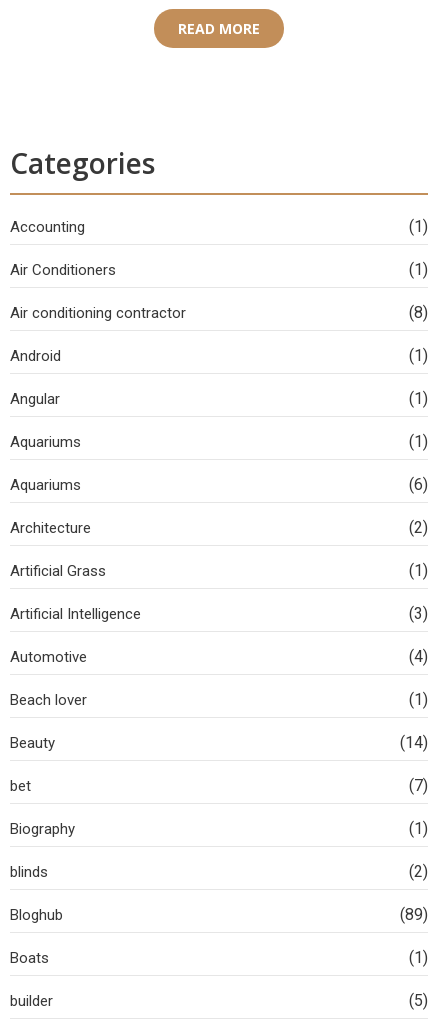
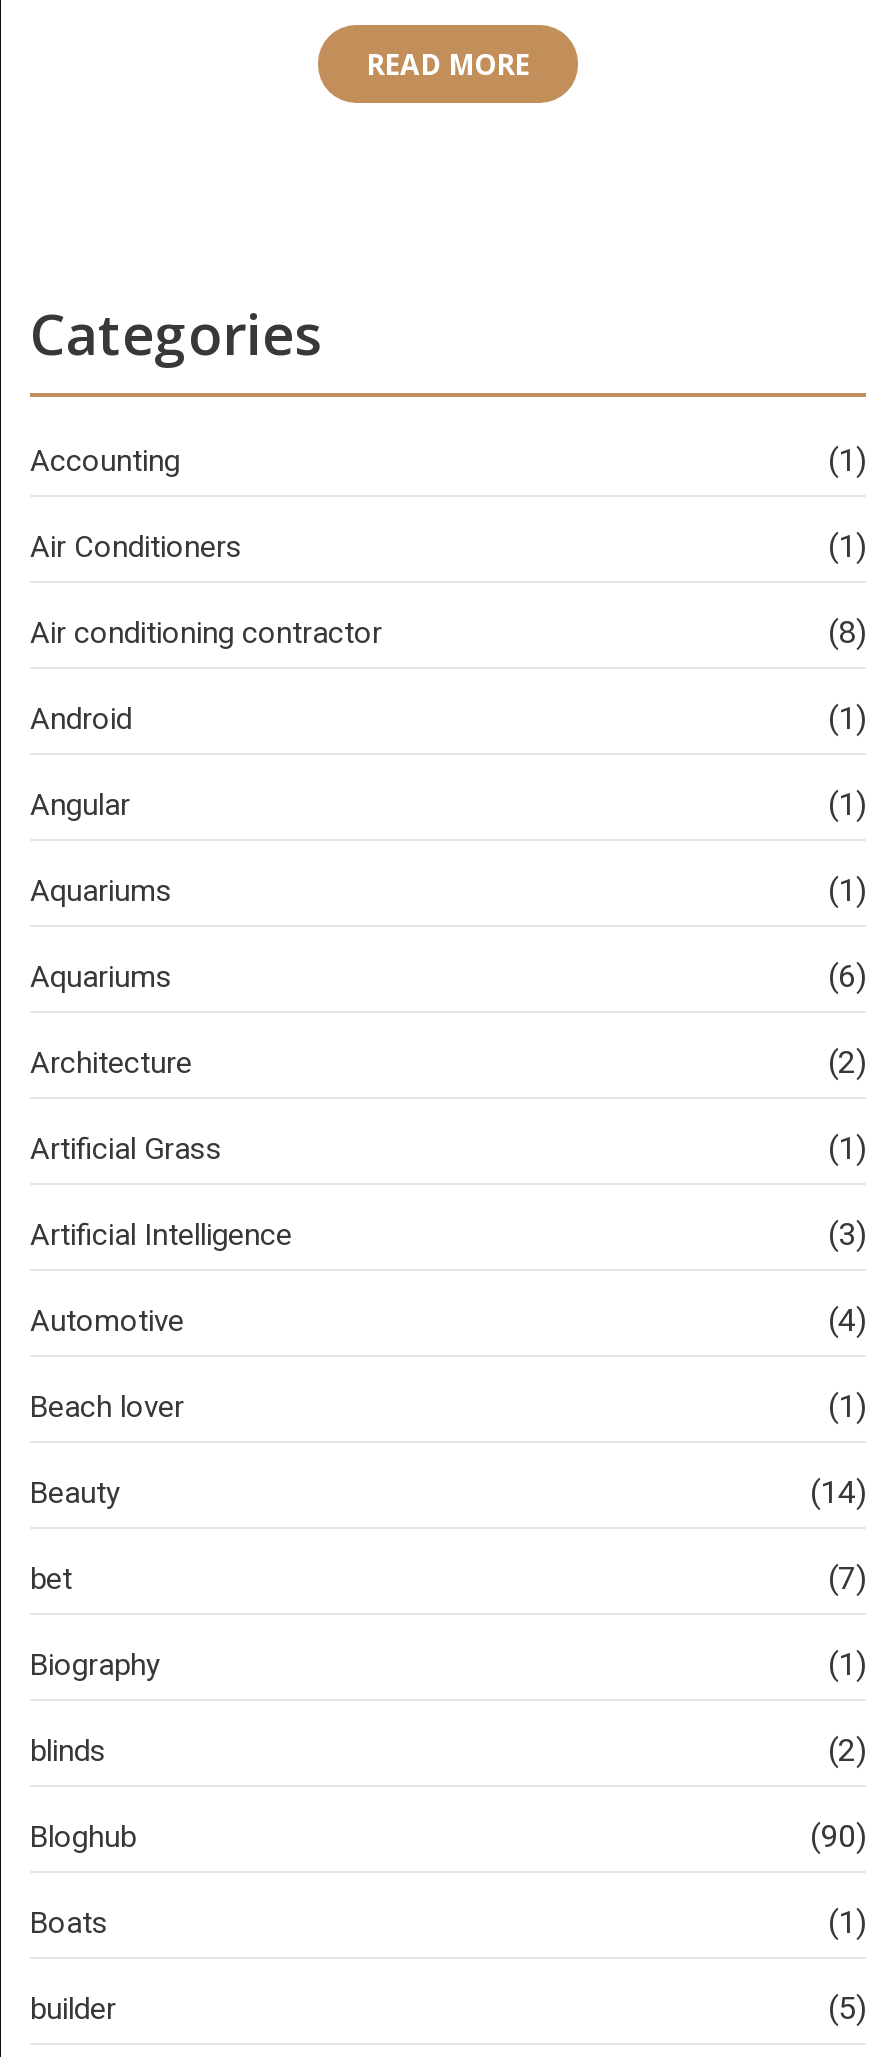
- (89)
+ (90)
